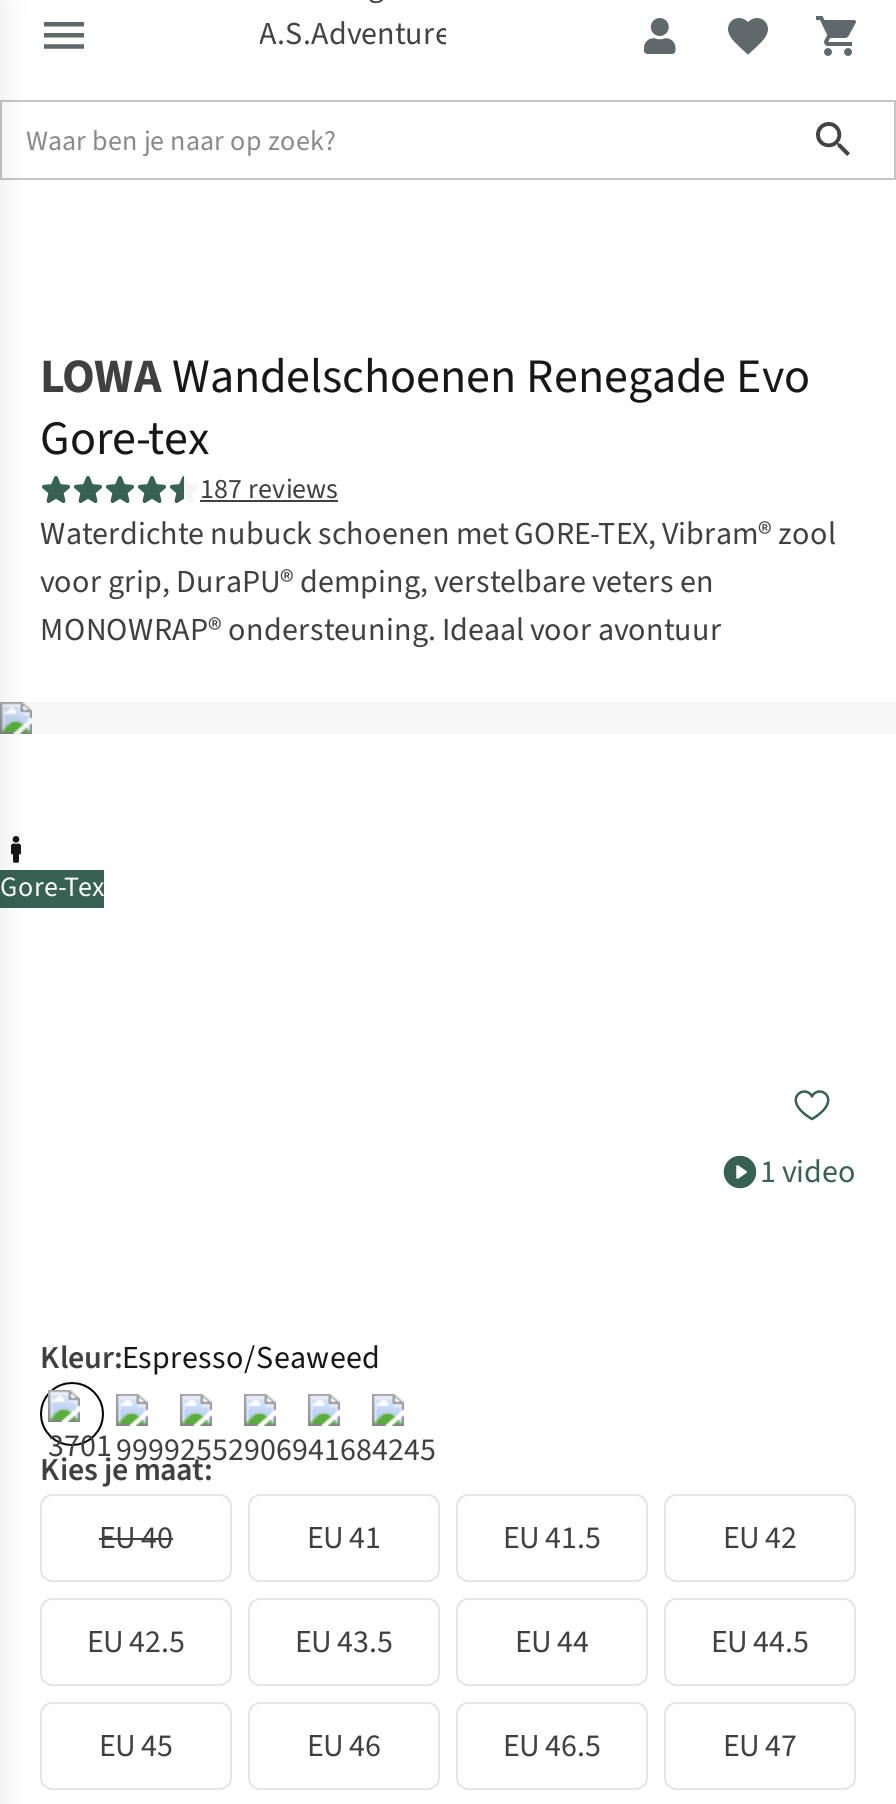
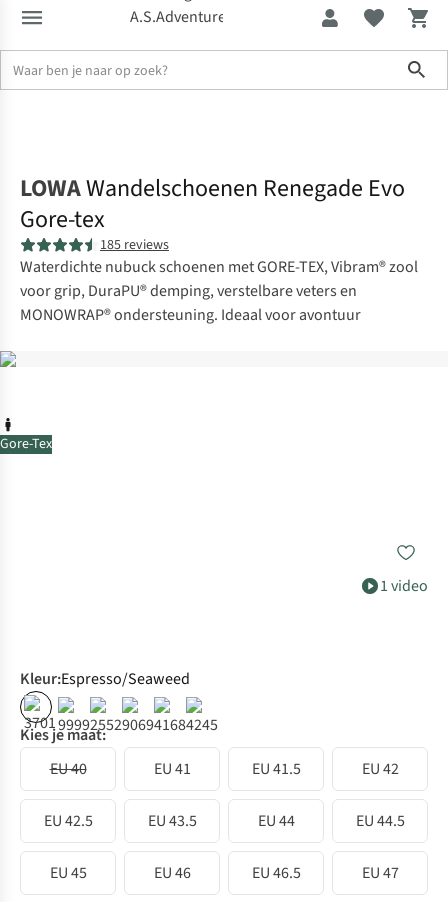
- 187 reviews
+ 185 reviews
